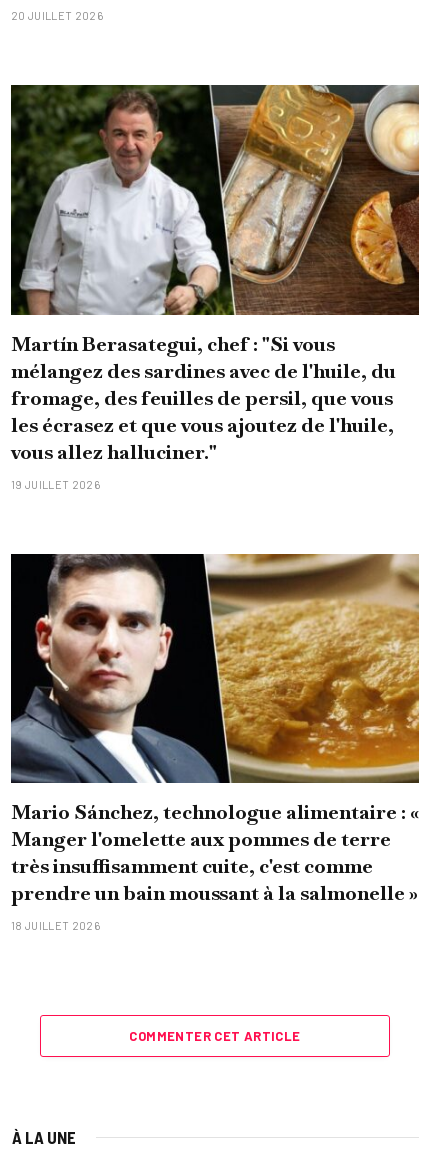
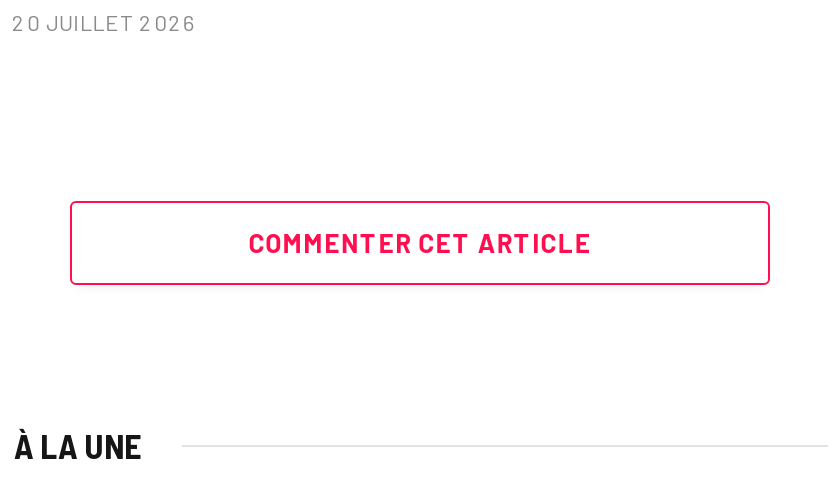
- [image]
- Martín Berasategui, chef : "Si vous
- mélangez des sardines avec de l'huile, du
- fromage, des feuilles de persil, que vous
- les écrasez et que vous ajoutez de l'huile,
- vous allez halluciner."
- 19 JUILLET 2026

- [image]
- Mario Sánchez, technologue alimentaire : «
- Manger l'omelette aux pommes de terre
- très insuffisamment cuite, c'est comme
- prendre un bain moussant à la salmonelle »
- 18 JUILLET 2026
